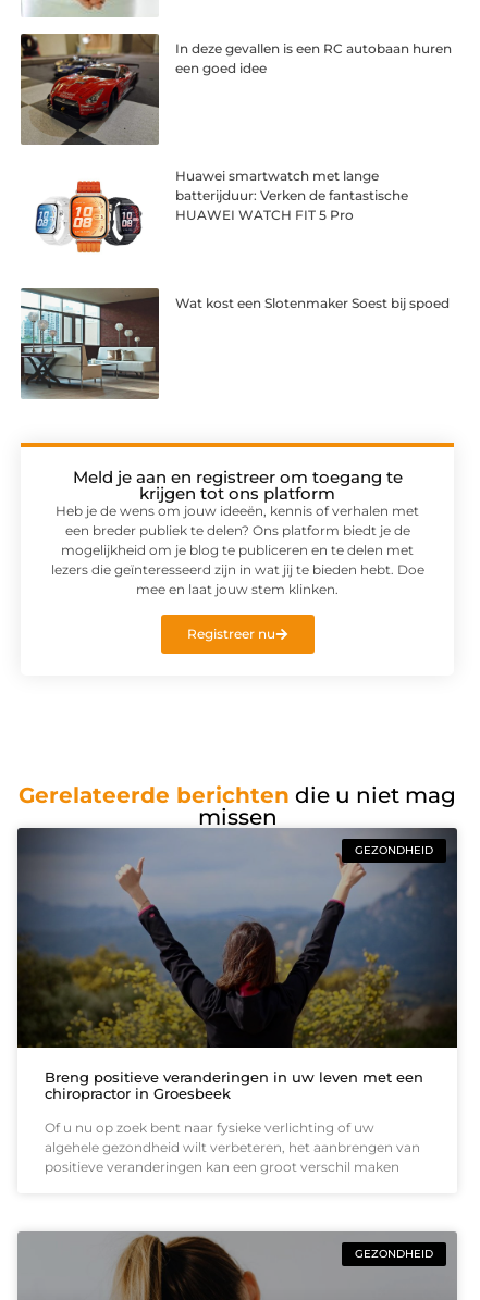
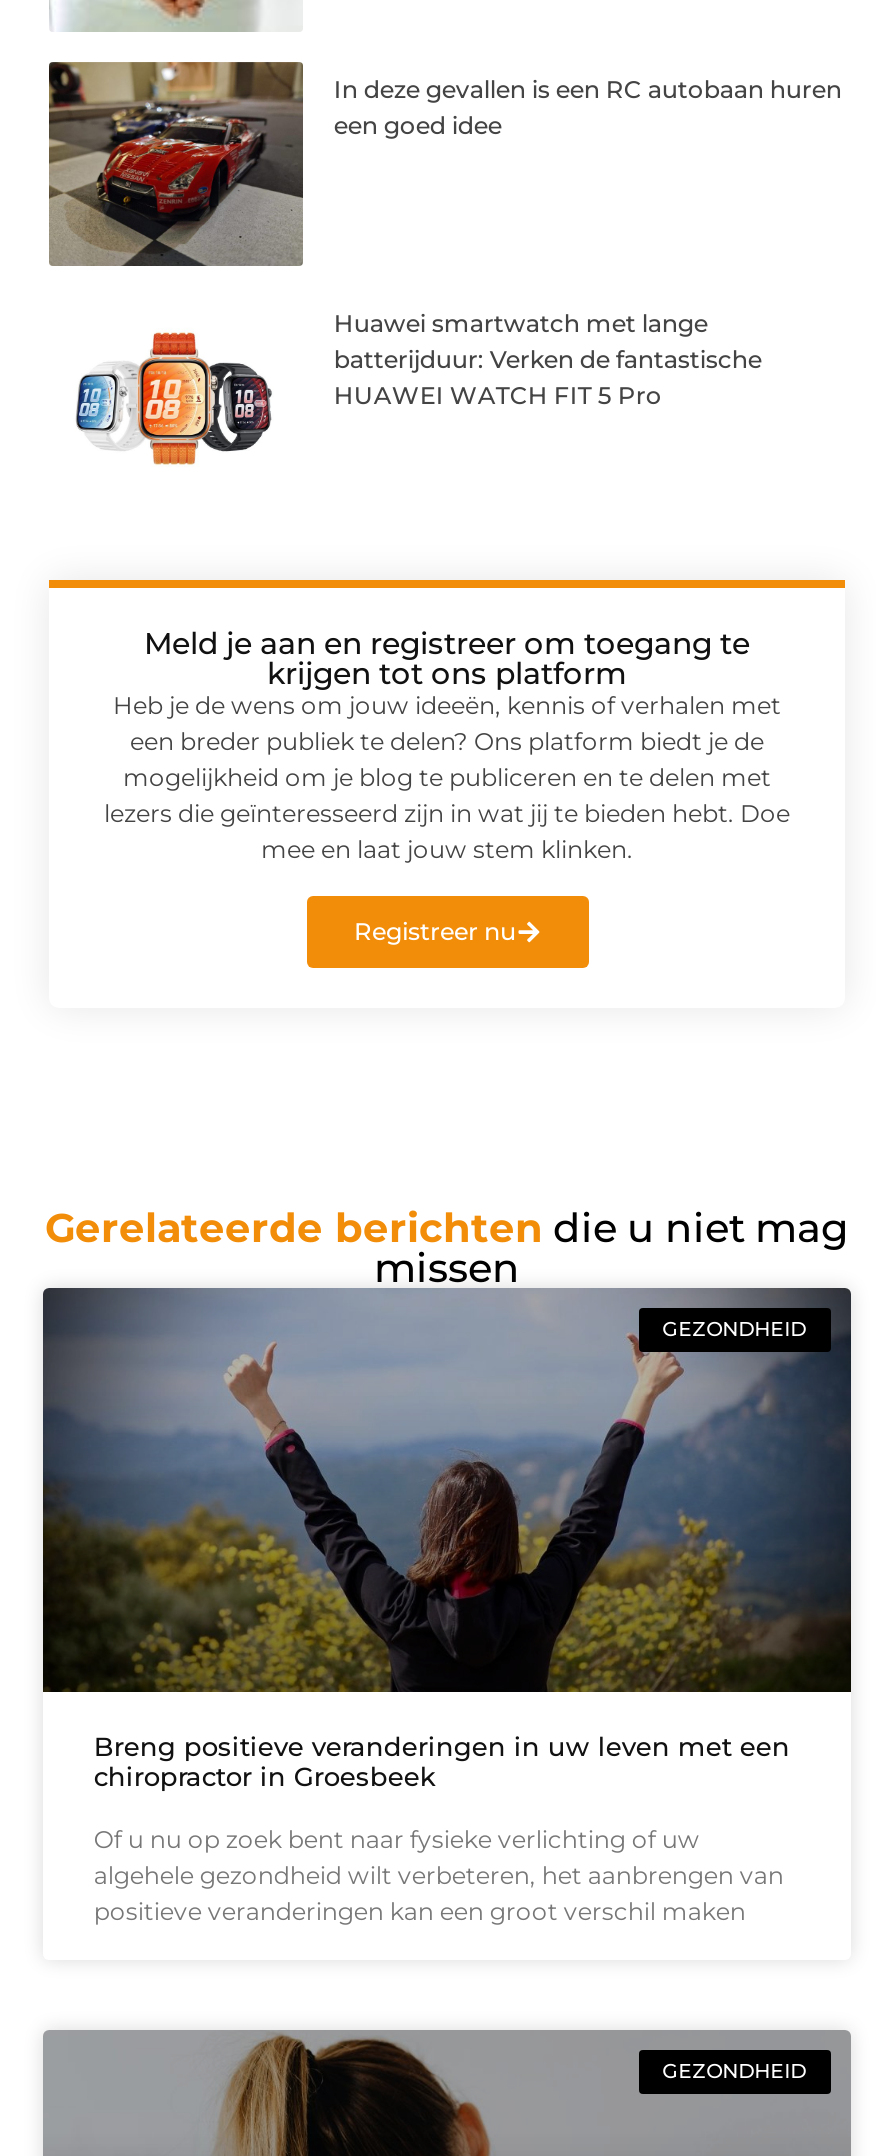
- [image]
- Wat kost een Slotenmaker Soest bij spoed
